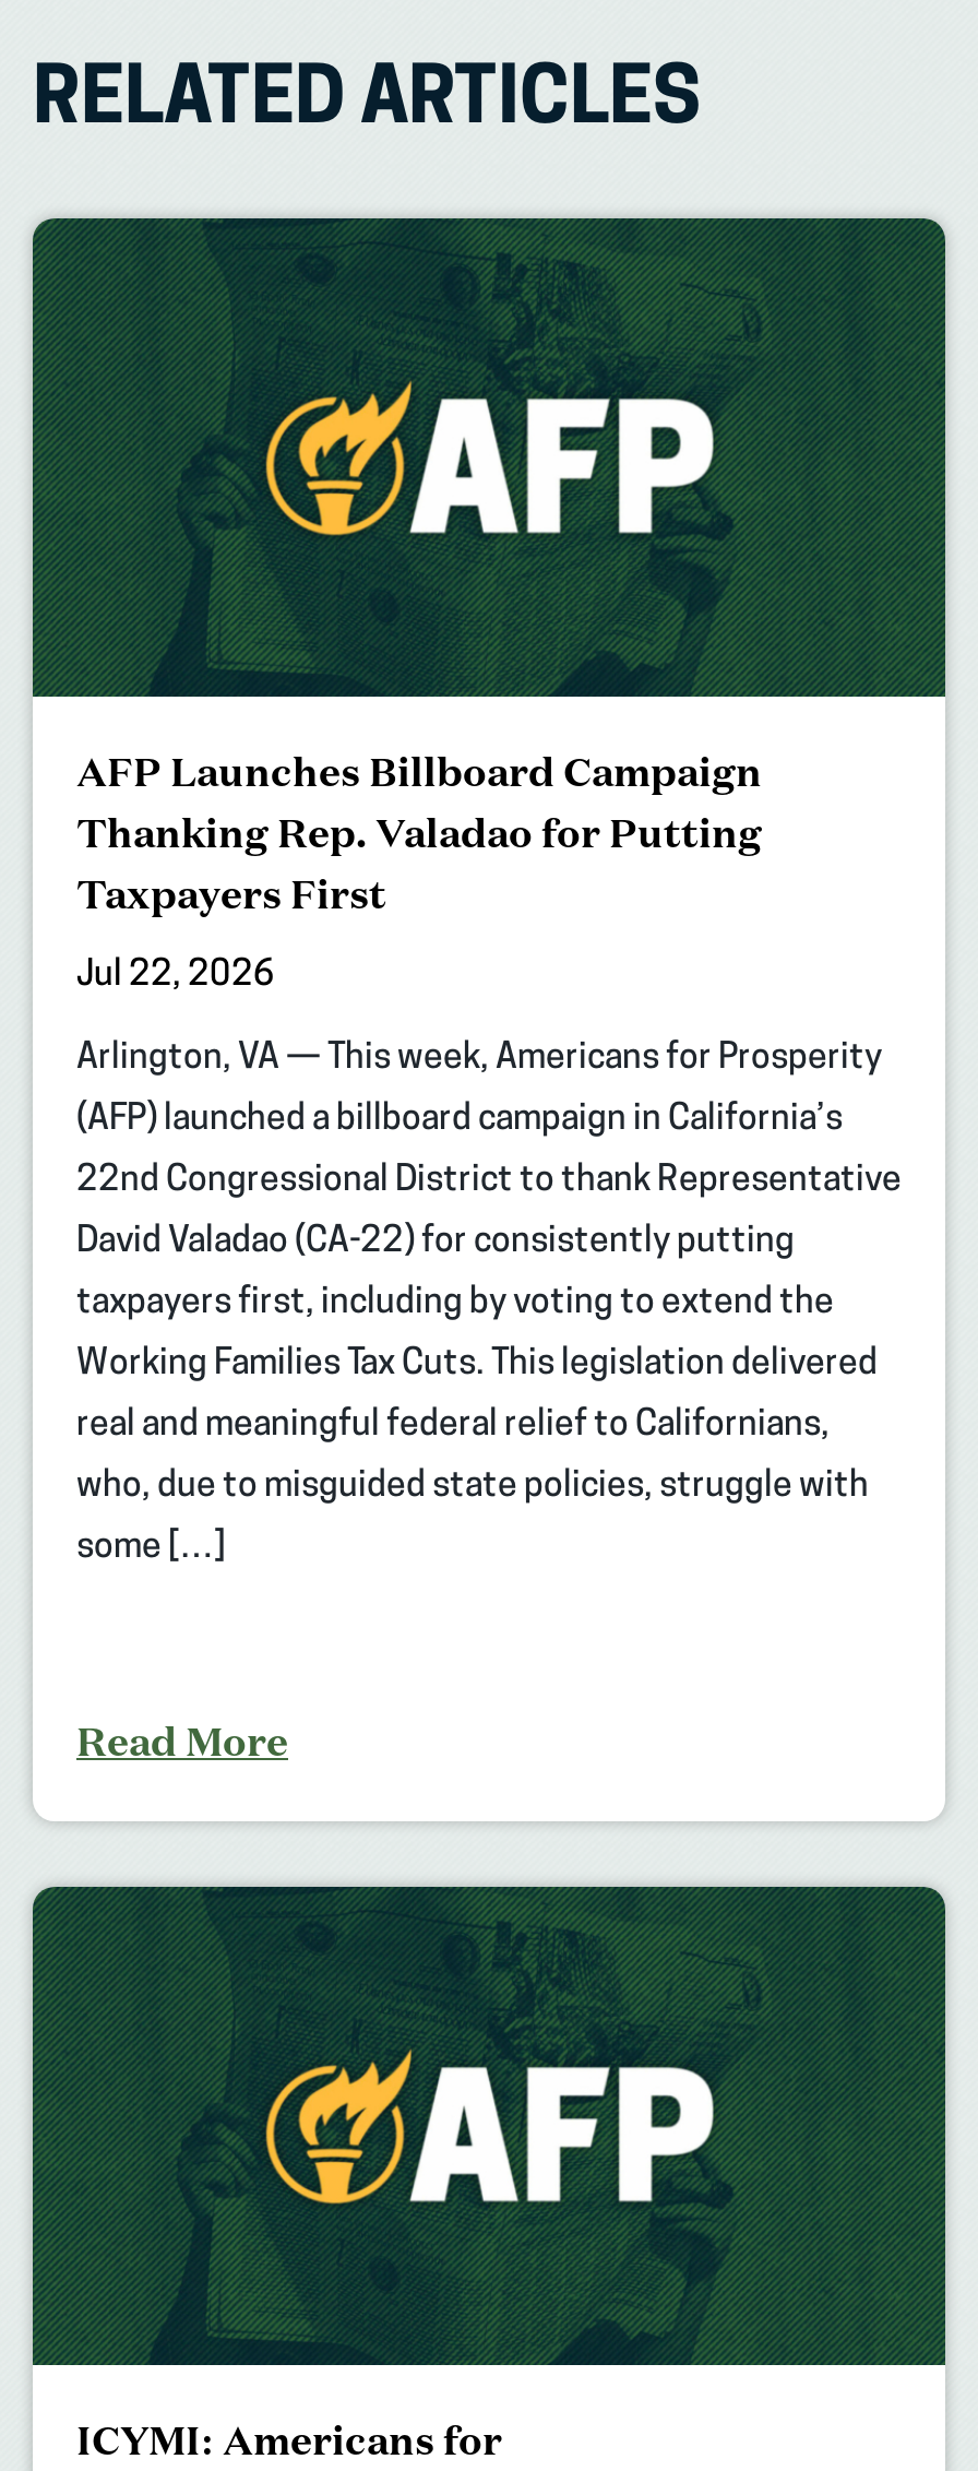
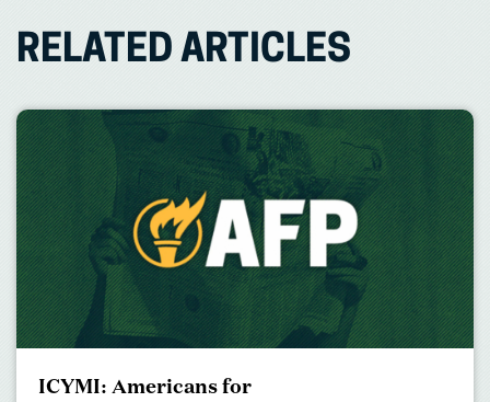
- AFP Launches Billboard Campaign
- Thanking Rep. Valadao for Putting
- Taxpayers First
- Jul 22, 2026
- Arlington, VA — This week, Americans for Prosperity
- (AFP) launched a billboard campaign in California’s
- 22nd Congressional District to thank Representative
- David Valadao (CA-22) for consistently putting
- taxpayers first, including by voting to extend the
- Working Families Tax Cuts. This legislation delivered
- real and meaningful federal relief to Californians,
- who, due to misguided state policies, struggle with
- some […]

- Read More
